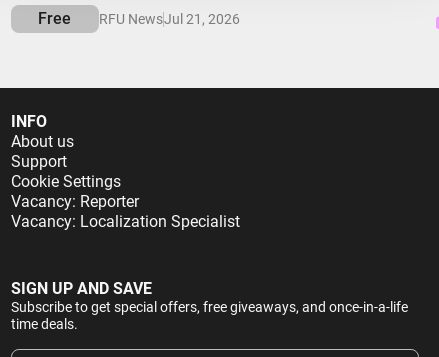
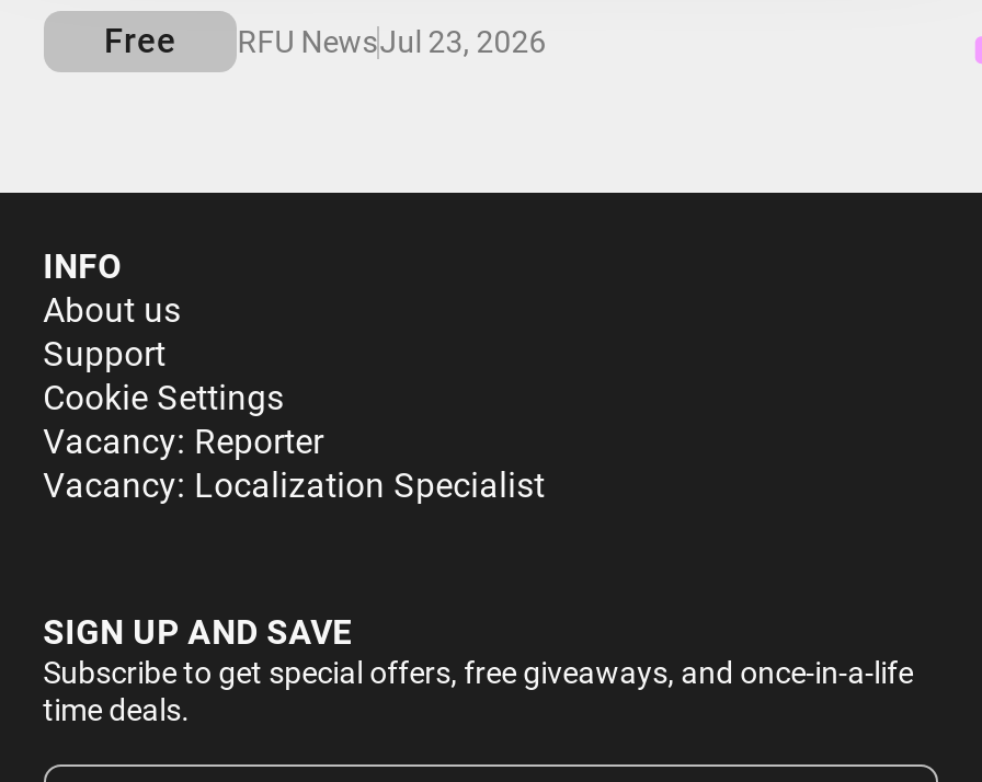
- Free RFU NewsJul 21, 2026
+ Free RFU NewsJul 23, 2026
